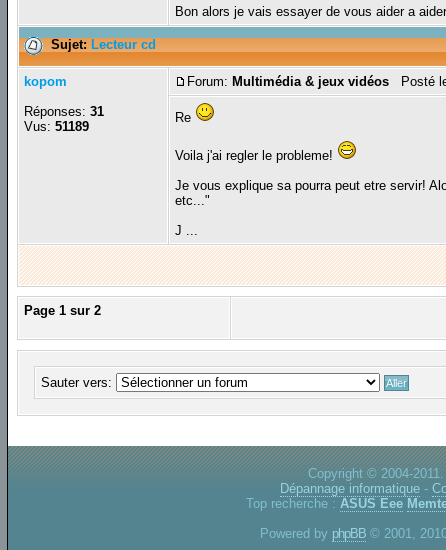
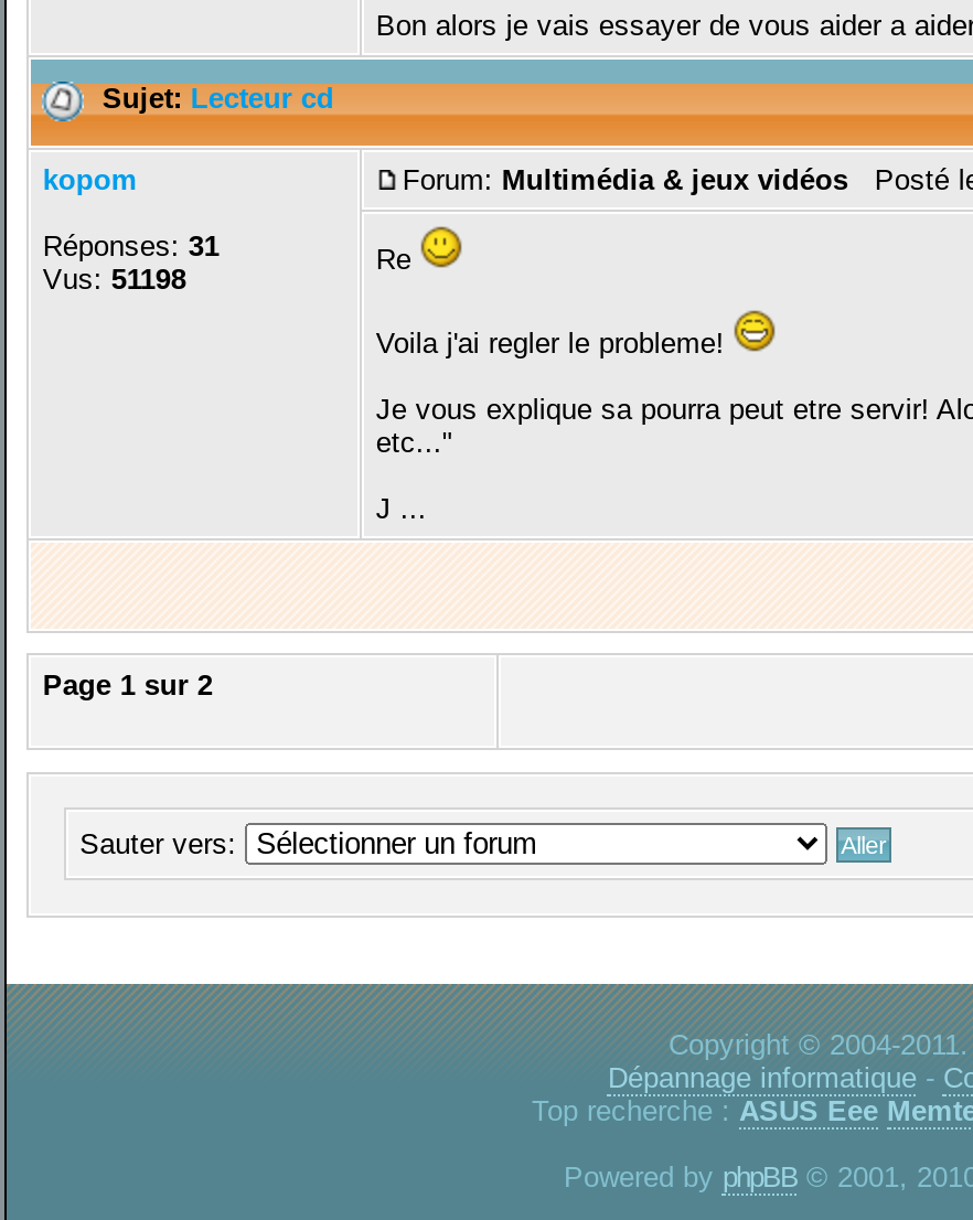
- Vus: 51189
+ Vus: 51198
